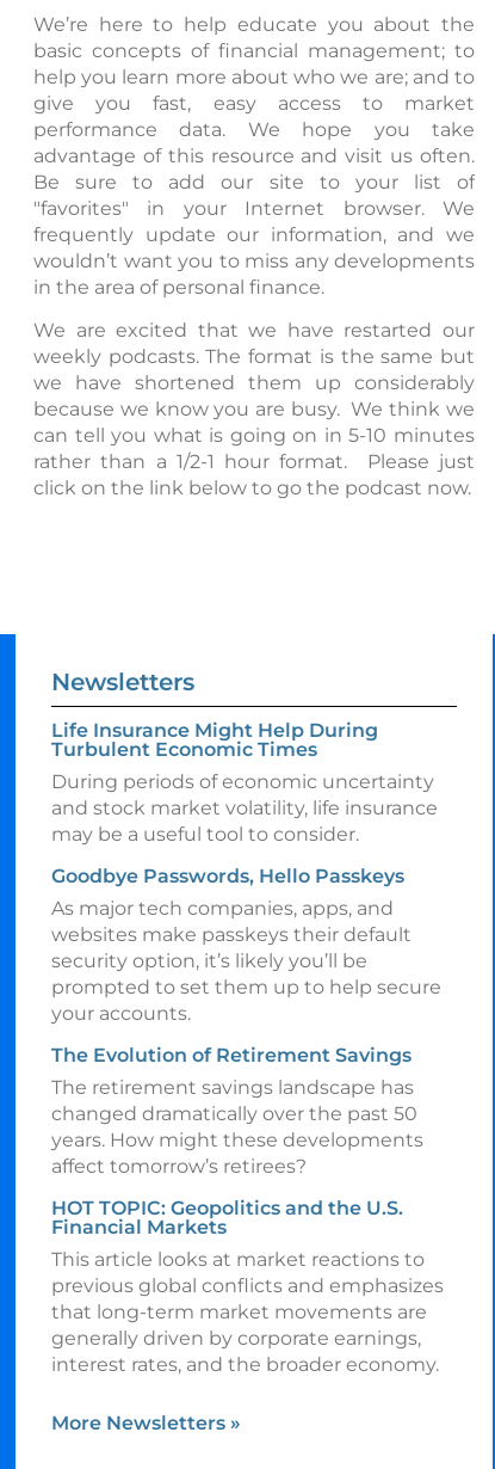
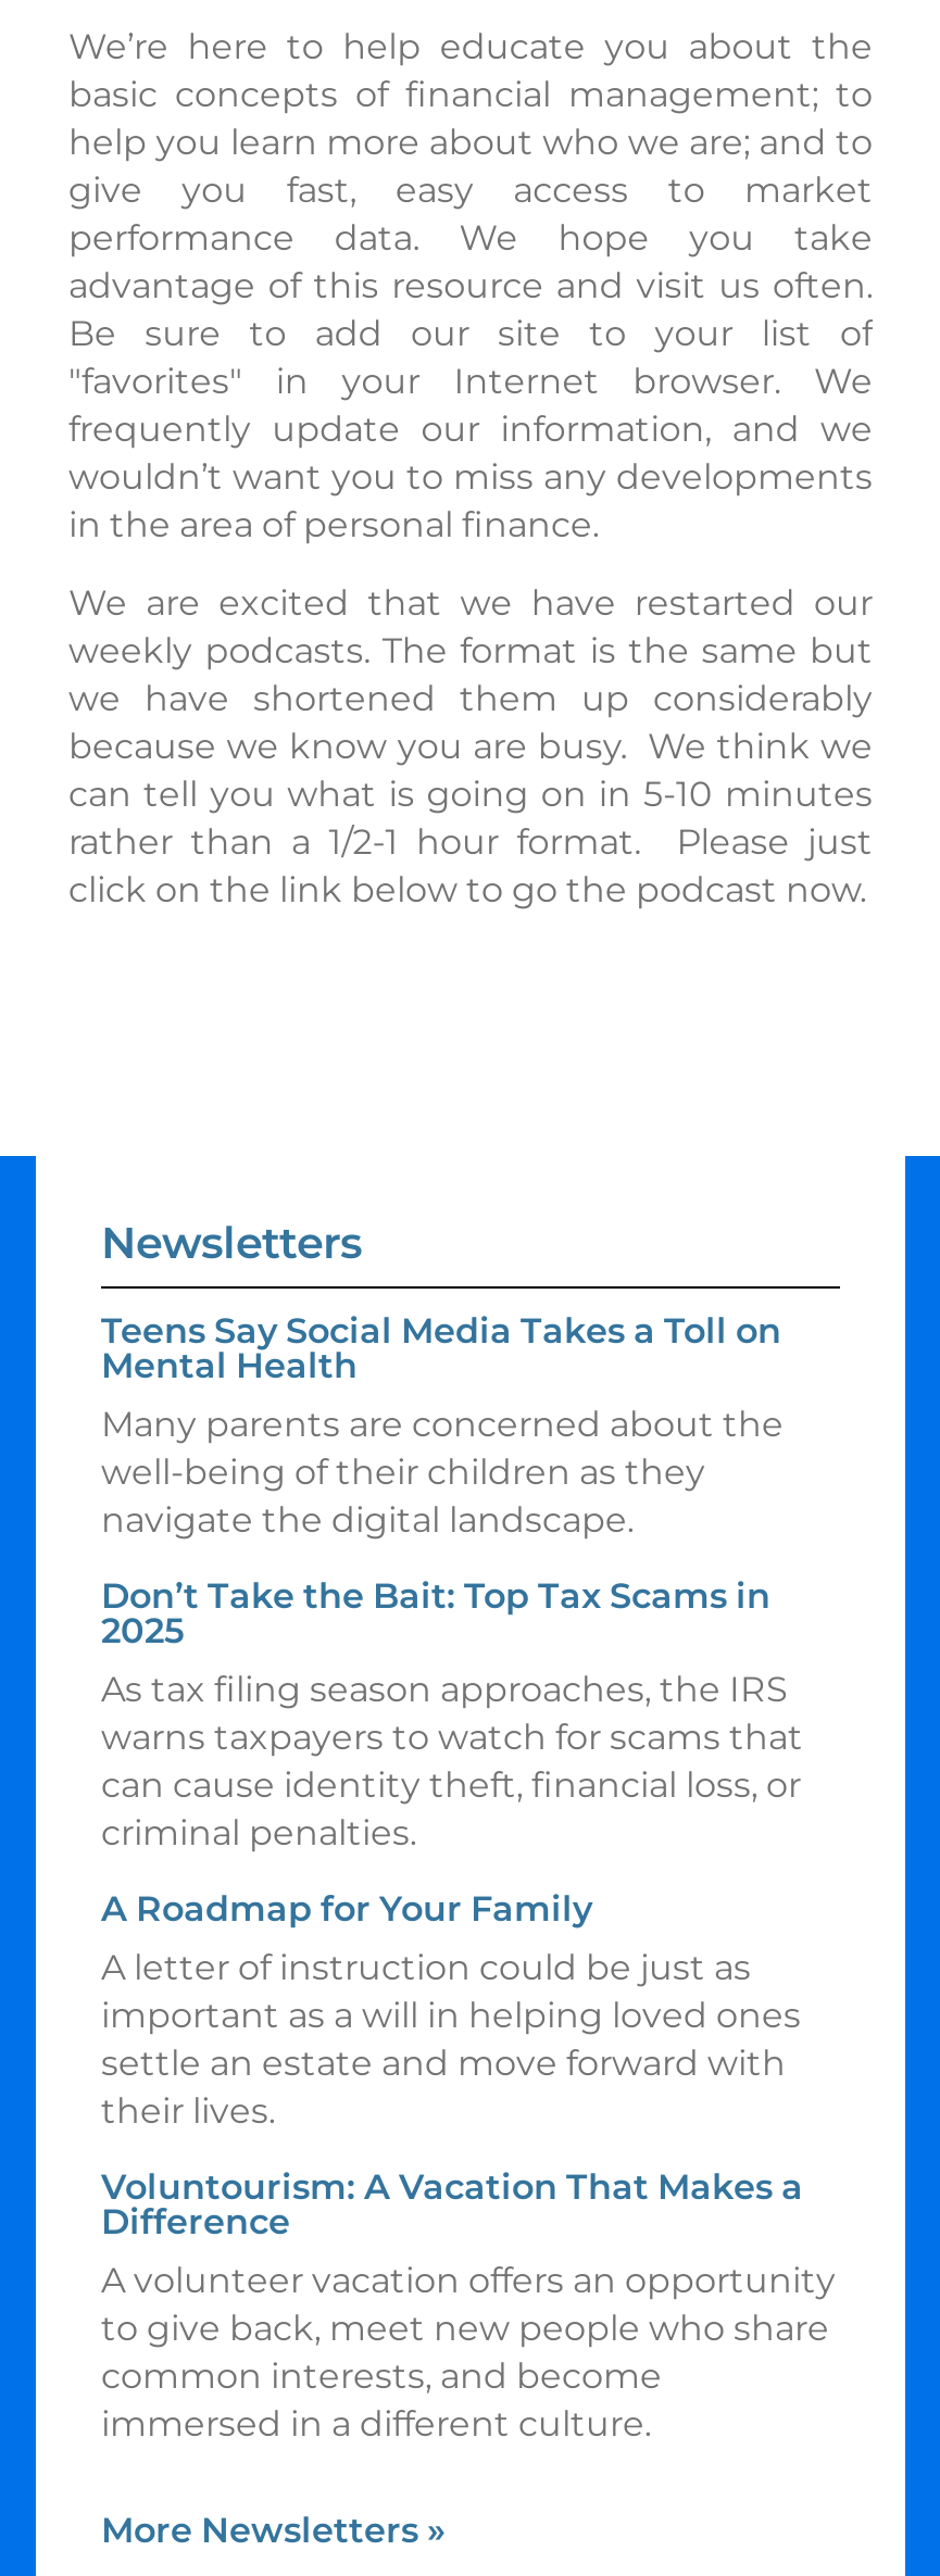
- Life Insurance Might Help During
- Turbulent Economic Times
- During periods of economic uncertainty
- and stock market volatility, life insurance
- may be a useful tool to consider.
+ Teens Say Social Media Takes a Toll on
+ Mental Health
+ Many parents are concerned about the
+ well-being of their children as they
+ navigate the digital landscape.

- Goodbye Passwords, Hello Passkeys
- As major tech companies, apps, and
- websites make passkeys their default
- security option, it’s likely you’ll be
- prompted to set them up to help secure
- your accounts.
+ Don’t Take the Bait: Top Tax Scams in
+ 2025
+ As tax filing season approaches, the IRS
+ warns taxpayers to watch for scams that
+ can cause identity theft, financial loss, or
+ criminal penalties.

- The Evolution of Retirement Savings
- The retirement savings landscape has
- changed dramatically over the past 50
- years. How might these developments
- affect tomorrow’s retirees?
+ A Roadmap for Your Family
+ A letter of instruction could be just as
+ important as a will in helping loved ones
+ settle an estate and move forward with
+ their lives.

- HOT TOPIC: Geopolitics and the U.S.
- Financial Markets
- This article looks at market reactions to
- previous global conflicts and emphasizes
- that long-term market movements are
- generally driven by corporate earnings,
- interest rates, and the broader economy.
+ Voluntourism: A Vacation That Makes a
+ Difference
+ A volunteer vacation offers an opportunity
+ to give back, meet new people who share
+ common interests, and become
+ immersed in a different culture.
